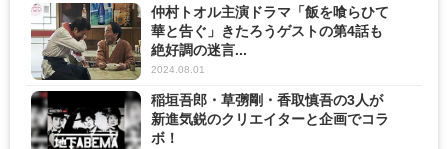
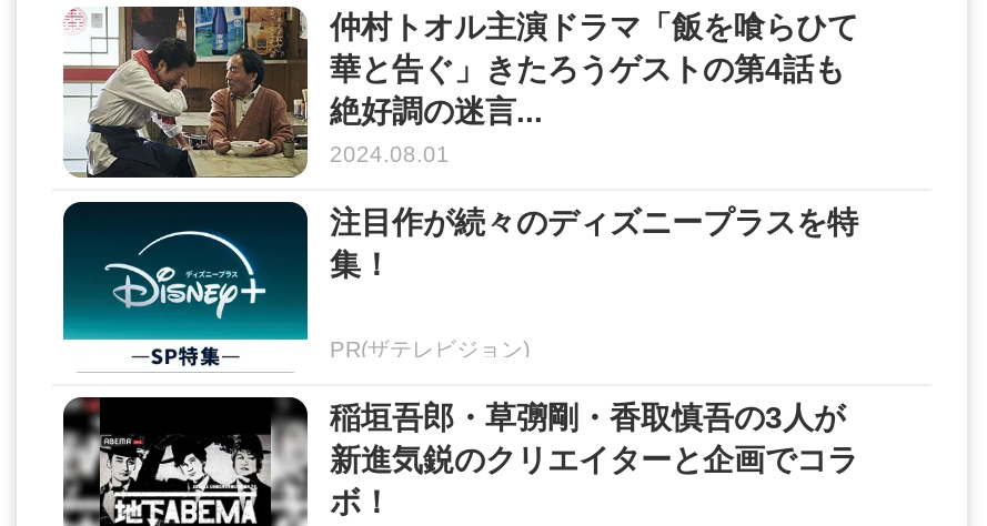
+ [image]
+ 注目作が続々のディズニープラスを特
+ 集！
+ PR(ザテレビジョン)
